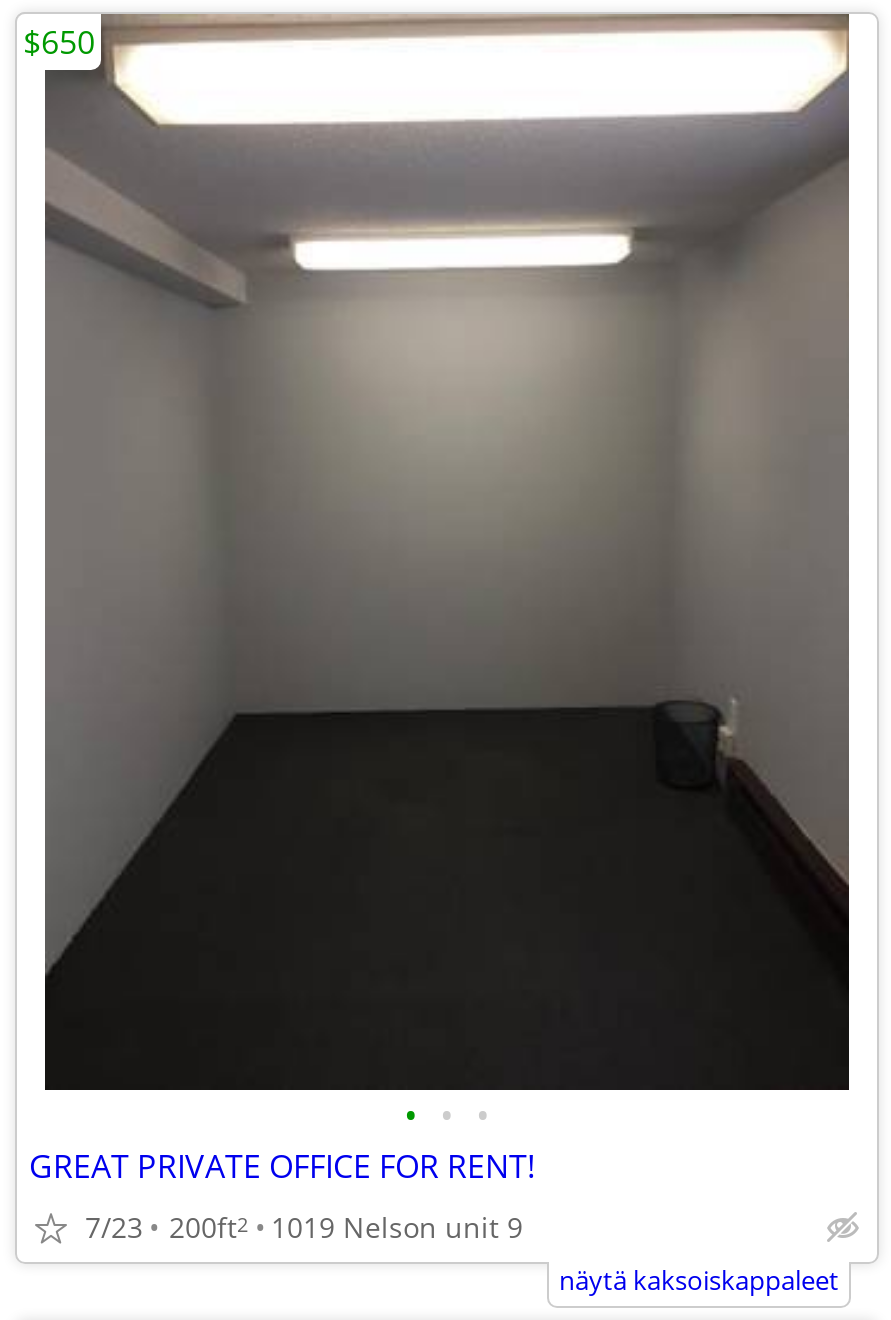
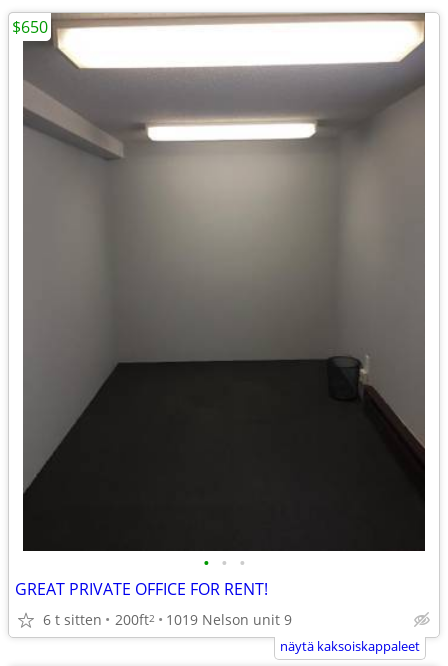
- 7/23 200ft2 1019 Nelson unit 9
+ 6 t sitten 200ft2 1019 Nelson unit 9
